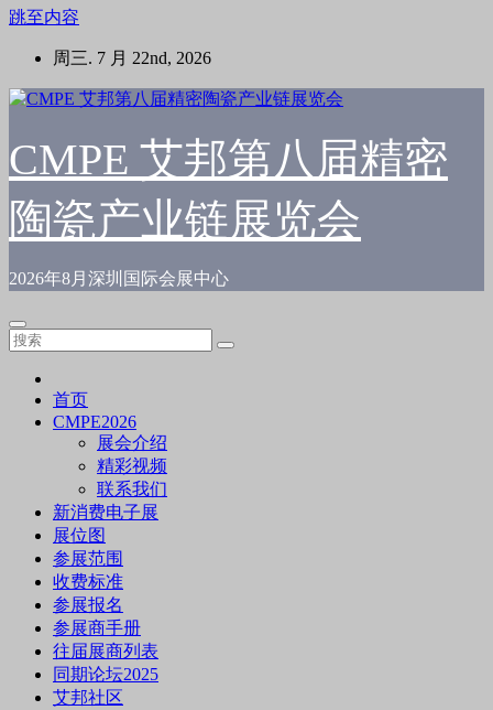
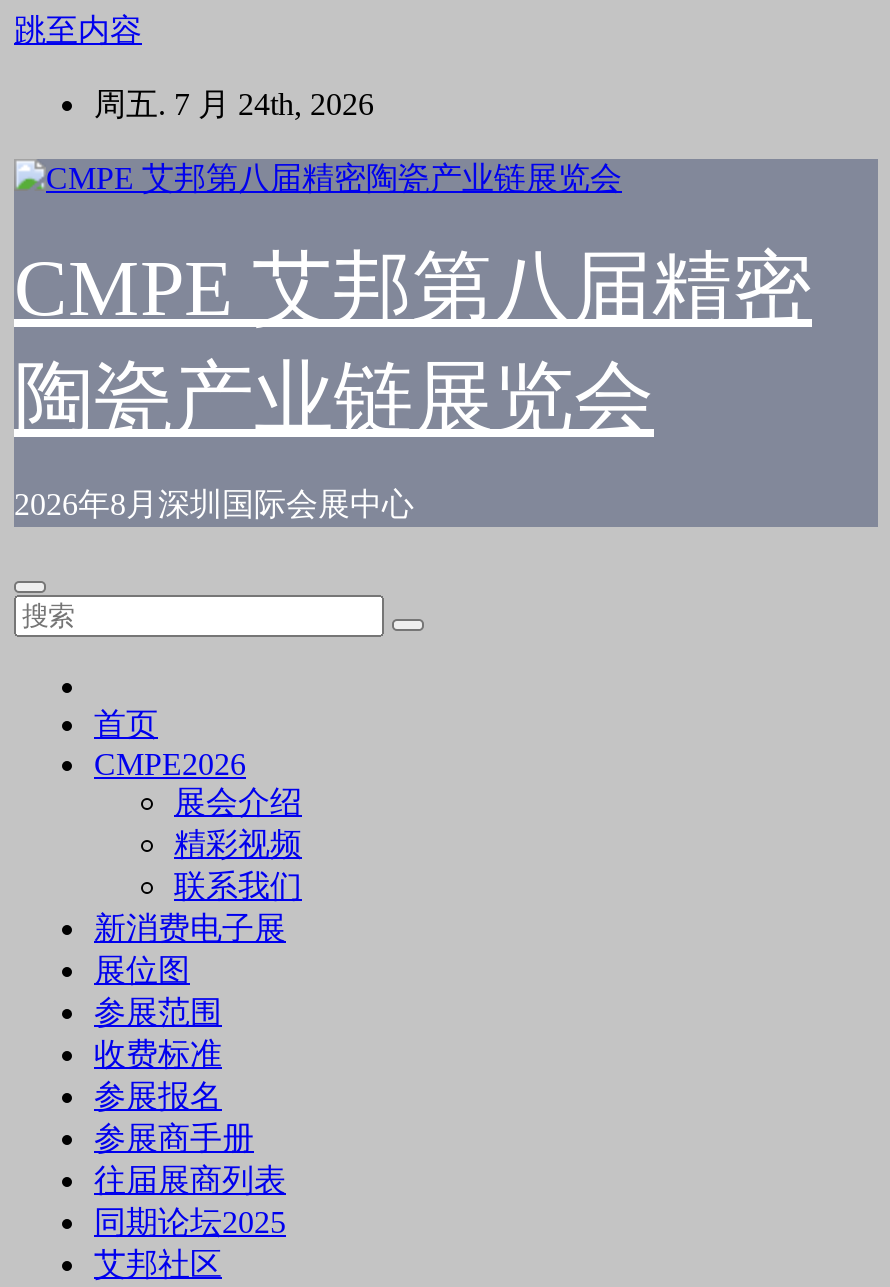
- 周三. 7 月 22nd, 2026
+ 周五. 7 月 24th, 2026
